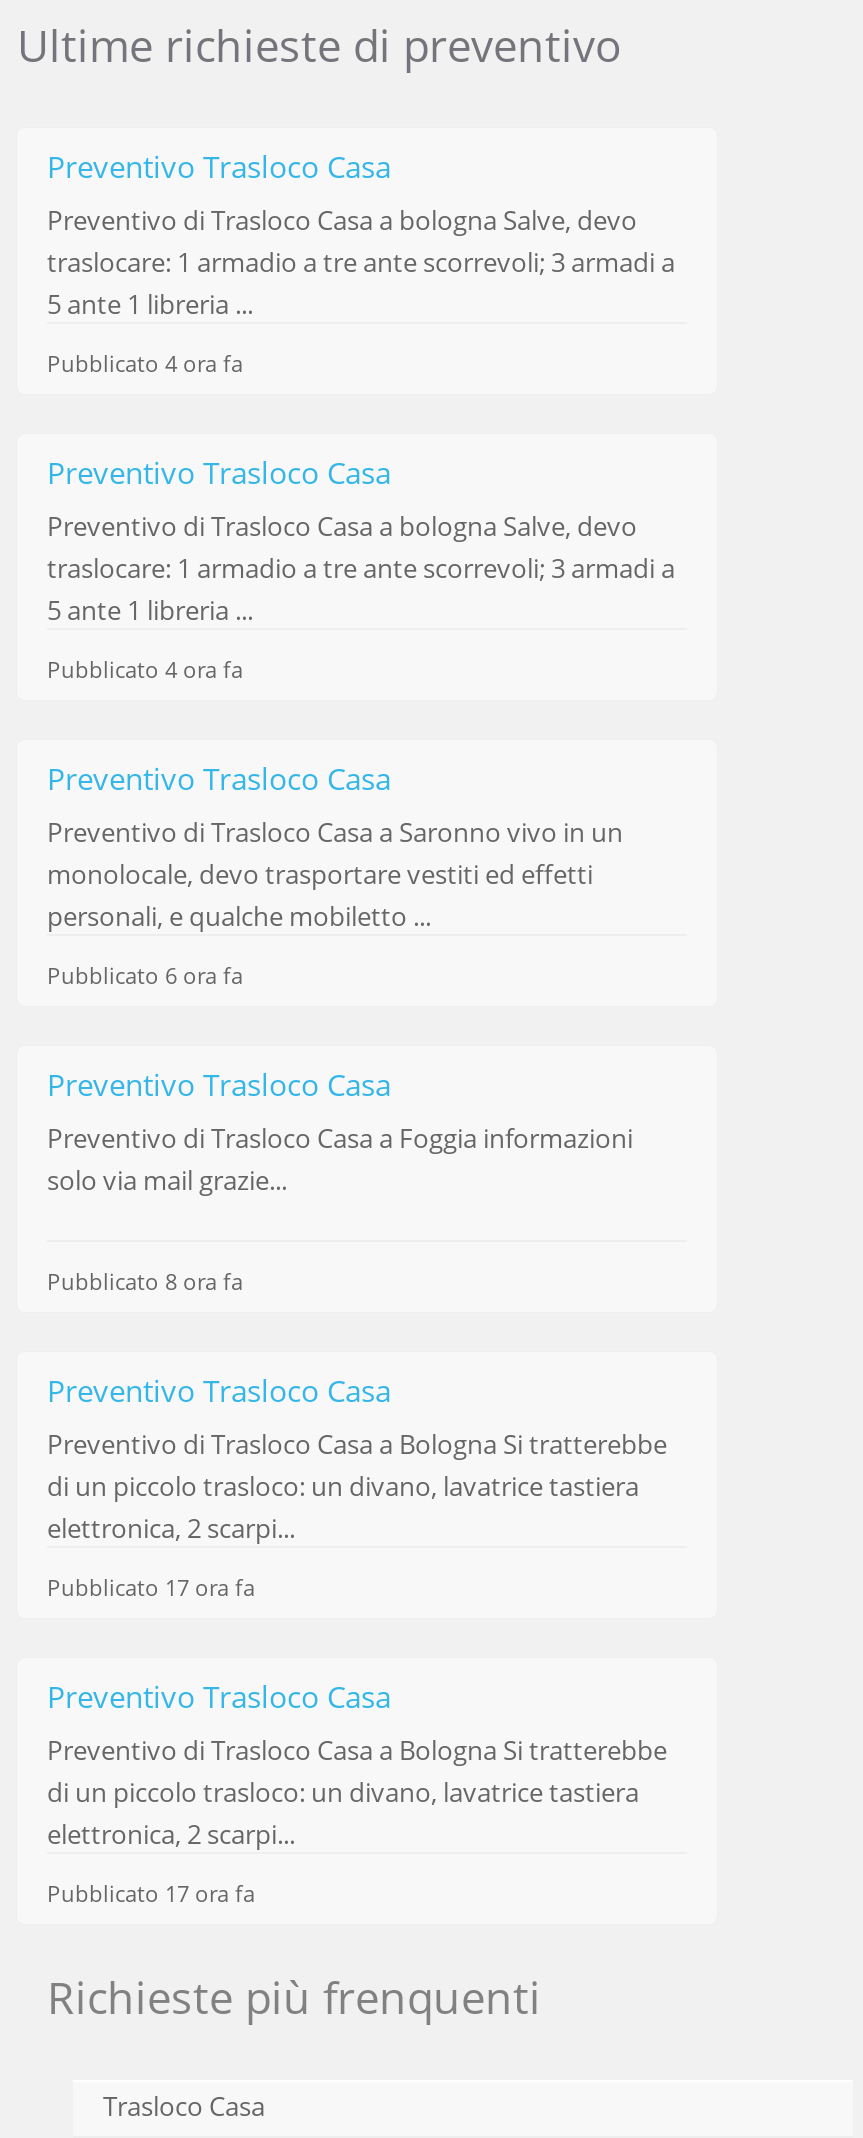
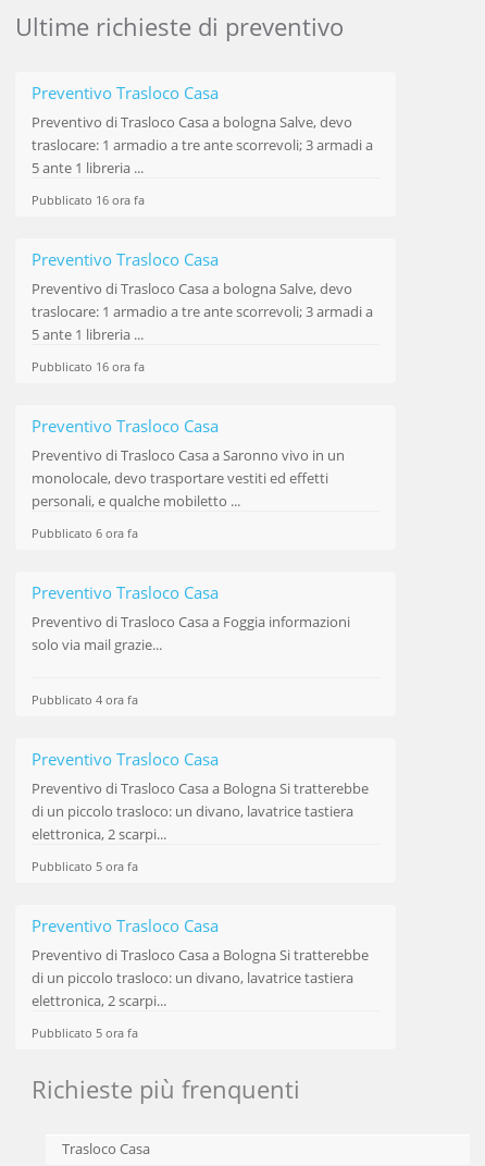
- Pubblicato 4 ora fa
+ Pubblicato 16 ora fa

- Pubblicato 4 ora fa
+ Pubblicato 16 ora fa

- Pubblicato 8 ora fa
+ Pubblicato 4 ora fa

- Pubblicato 17 ora fa
+ Pubblicato 5 ora fa

- Pubblicato 17 ora fa
+ Pubblicato 5 ora fa
